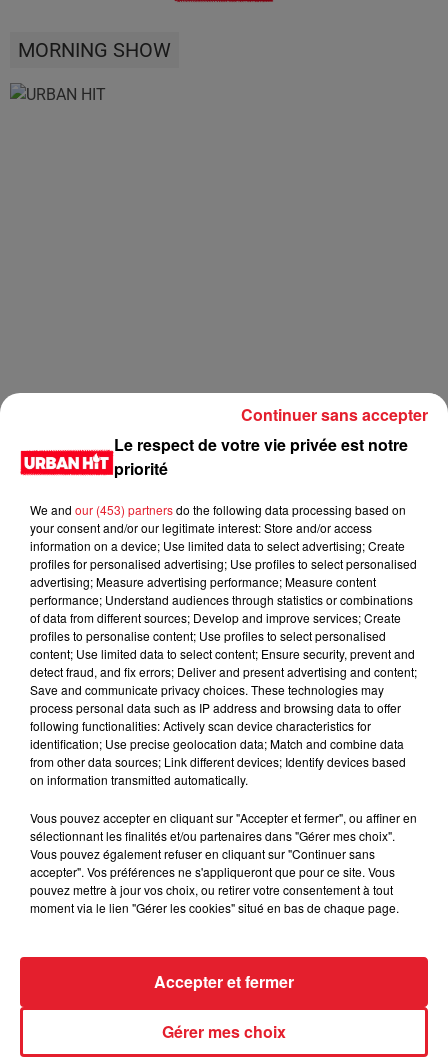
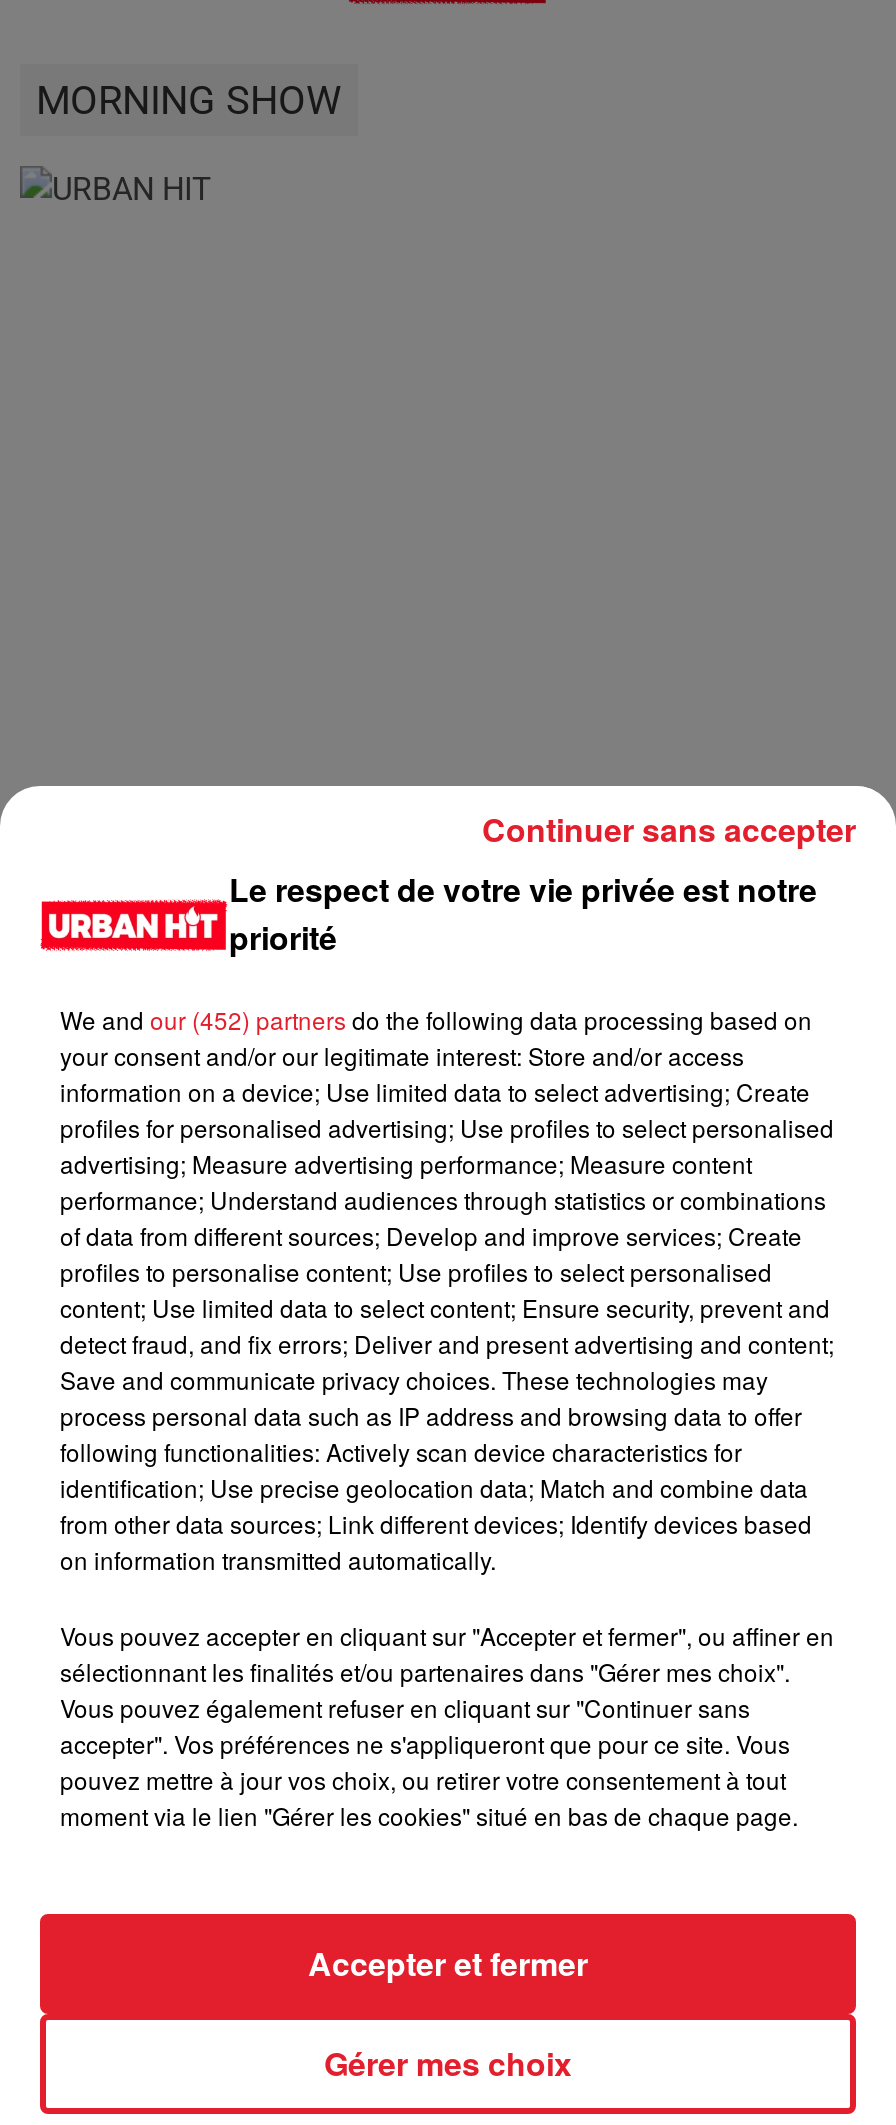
- We and our (453) partners do the following data processing based on
+ We and our (452) partners do the following data processing based on
